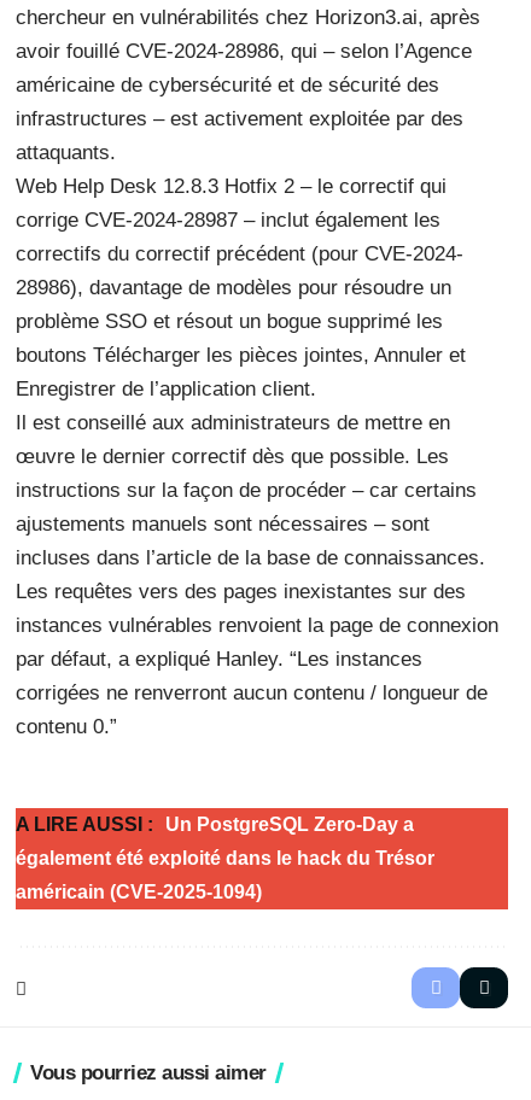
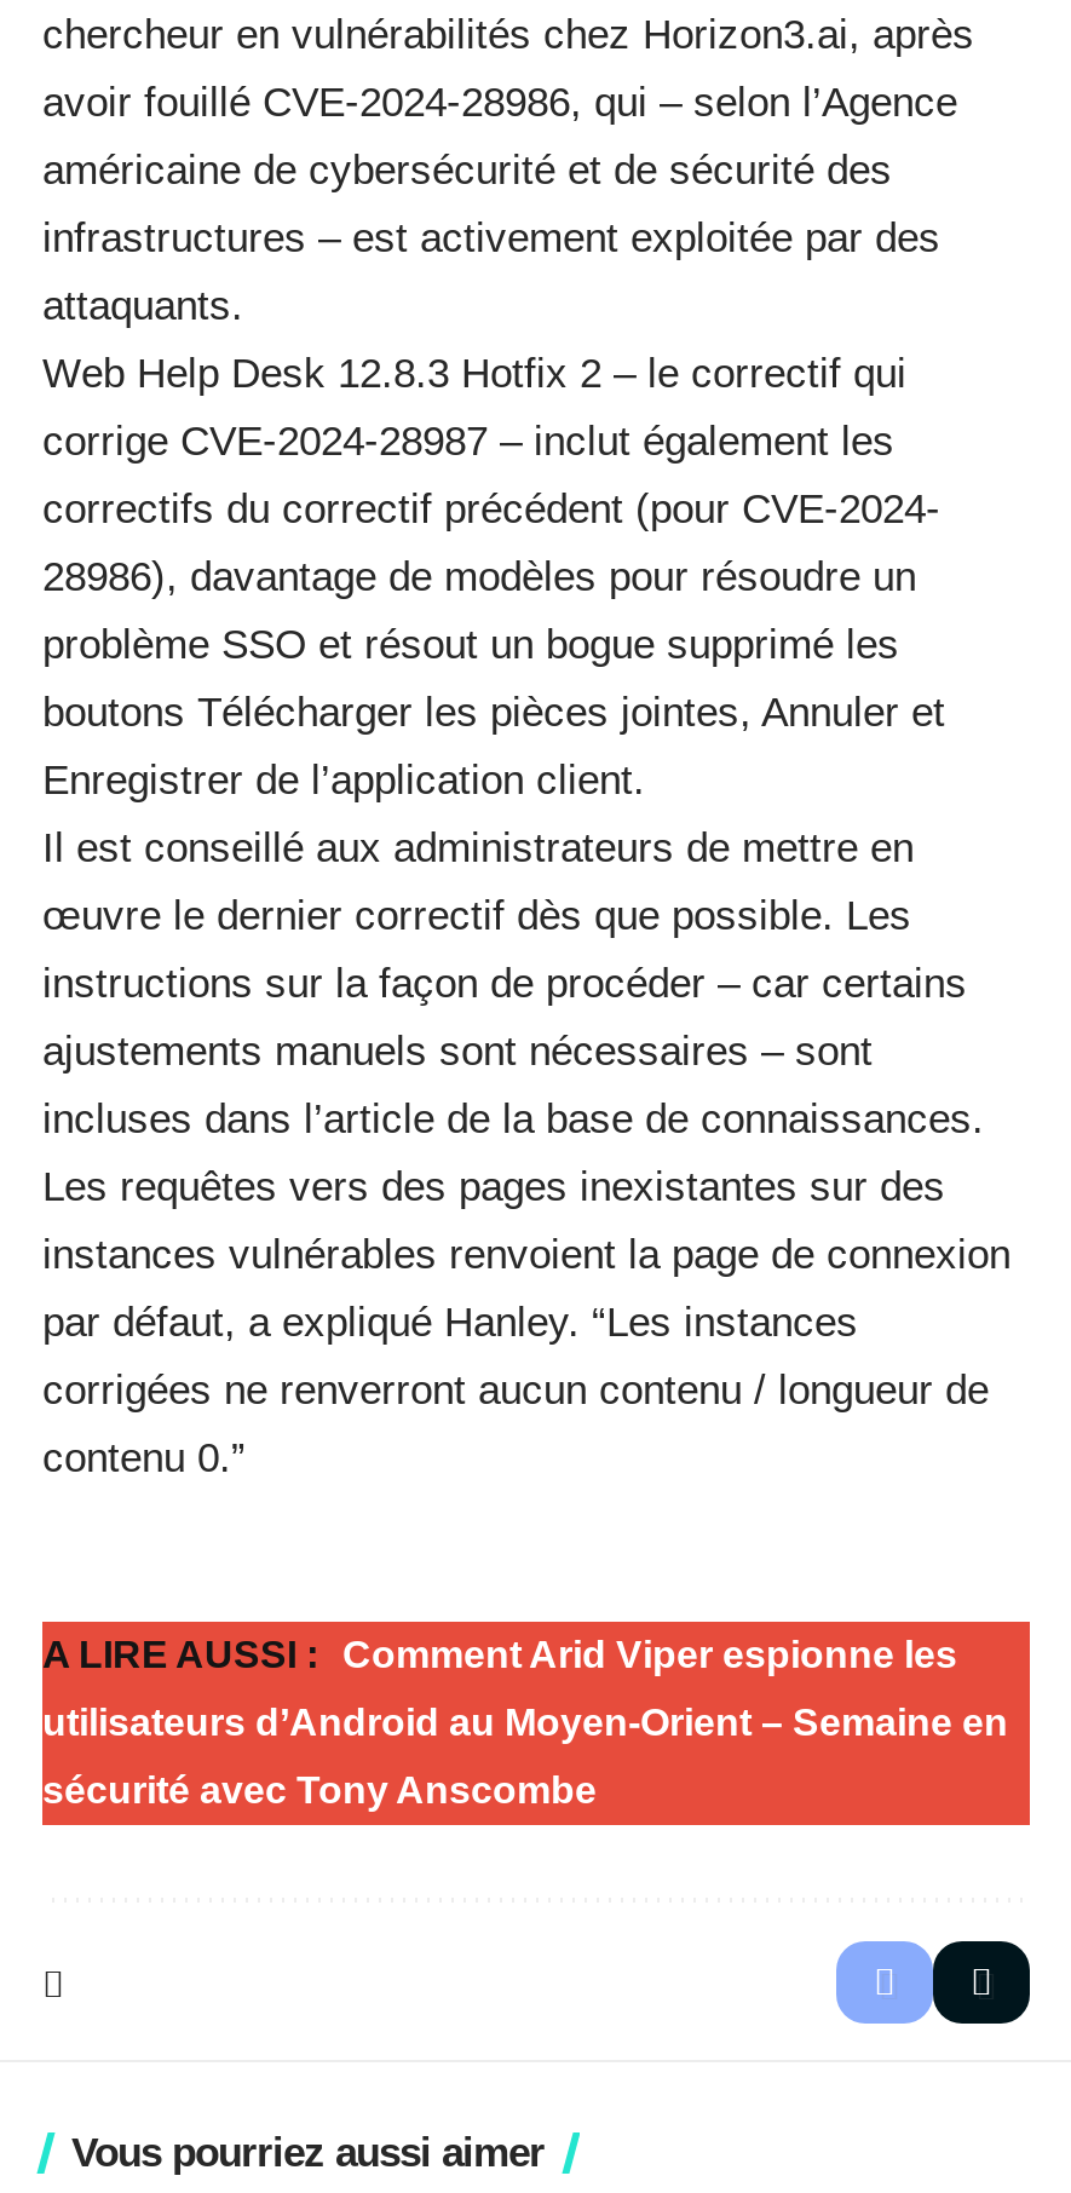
- A LIRE AUSSI : Un PostgreSQL Zero-Day a
+ A LIRE AUSSI : Comment Arid Viper espionne les

- également été exploité dans le hack du Trésor
+ utilisateurs d’Android au Moyen-Orient – Semaine en

- américain (CVE-2025-1094)
+ sécurité avec Tony Anscombe
